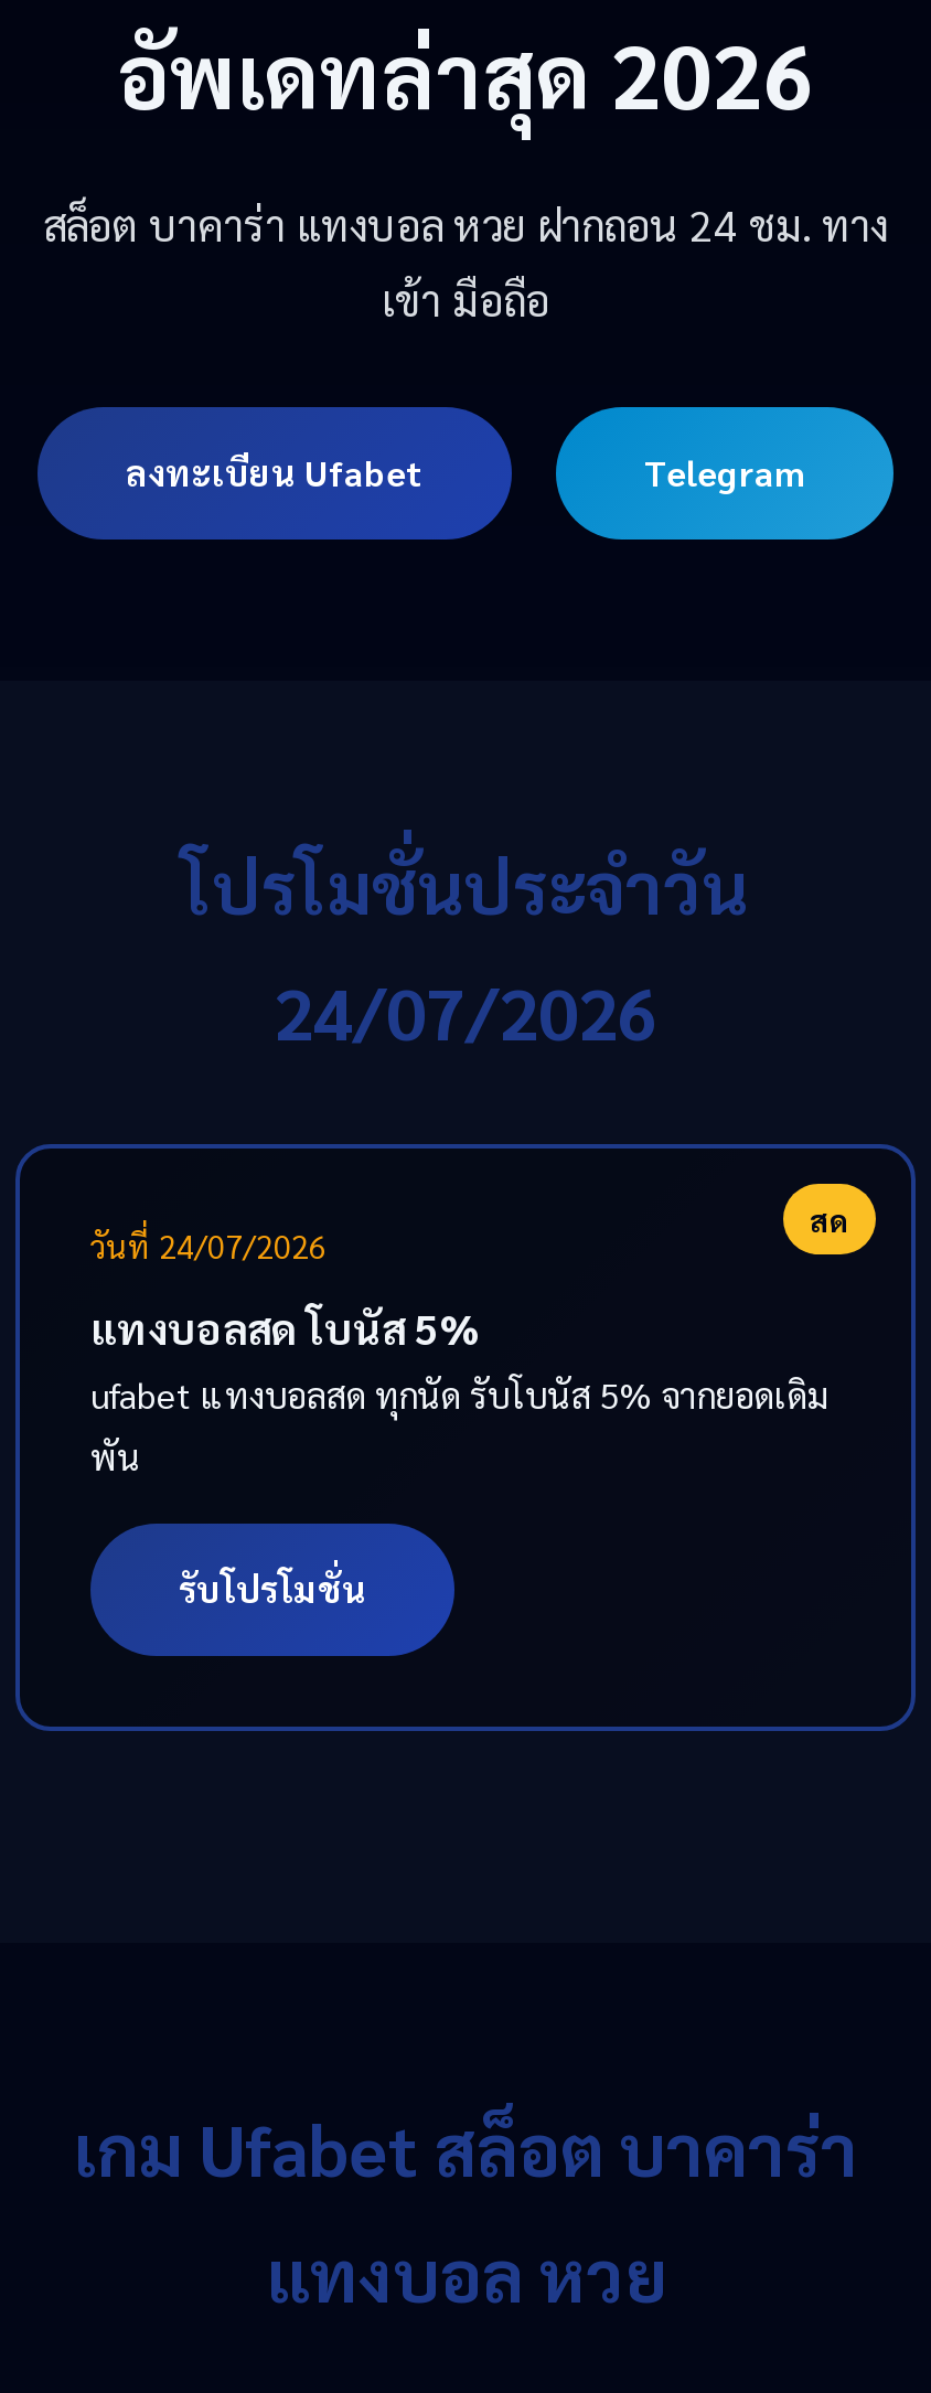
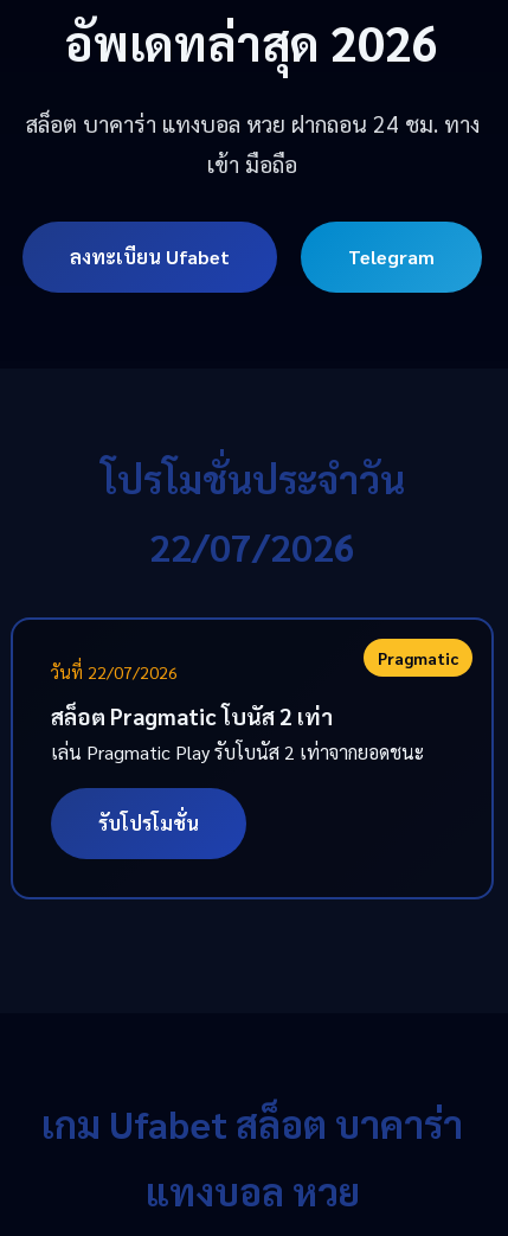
- 24/07/2026
+ 22/07/2026

- สด
- วันที่ 24/07/2026
+ Pragmatic
+ วันที่ 22/07/2026

- แทงบอลสด โบนัส 5%
- ufabet แทงบอลสด ทุกนัด รับโบนัส 5% จากยอดเดิม
- พัน
+ สล็อต Pragmatic โบนัส 2 เท่า
+ เล่น Pragmatic Play รับโบนัส 2 เท่าจากยอดชนะ
